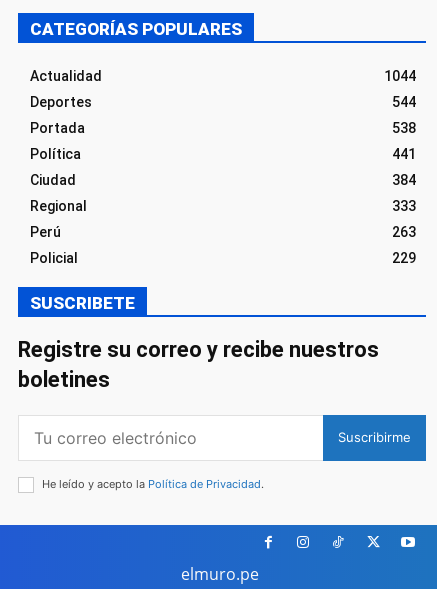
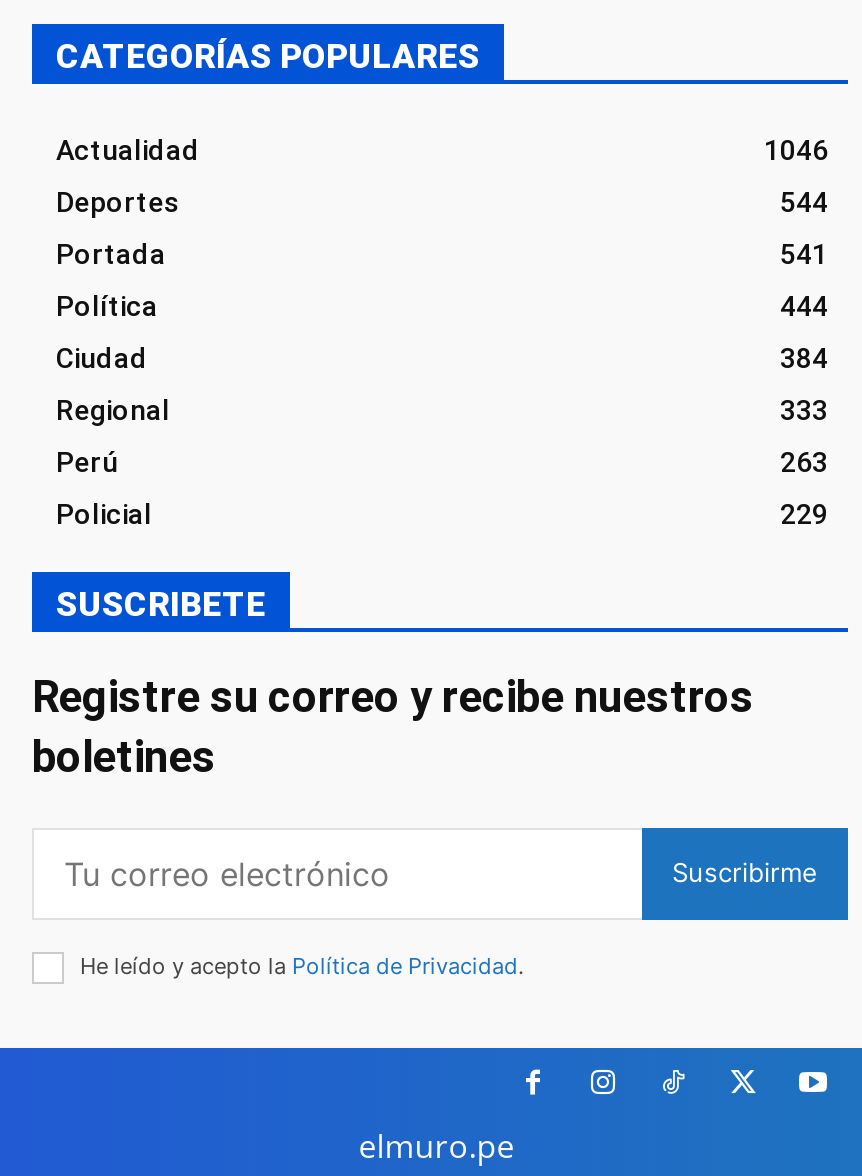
- 1044
+ 1046

- 538
+ 541

- 441
+ 444
